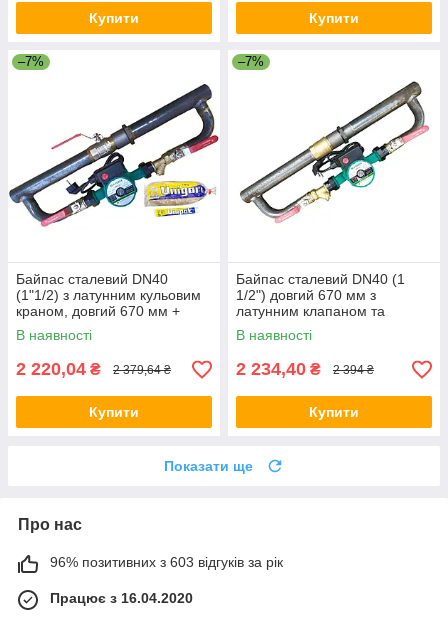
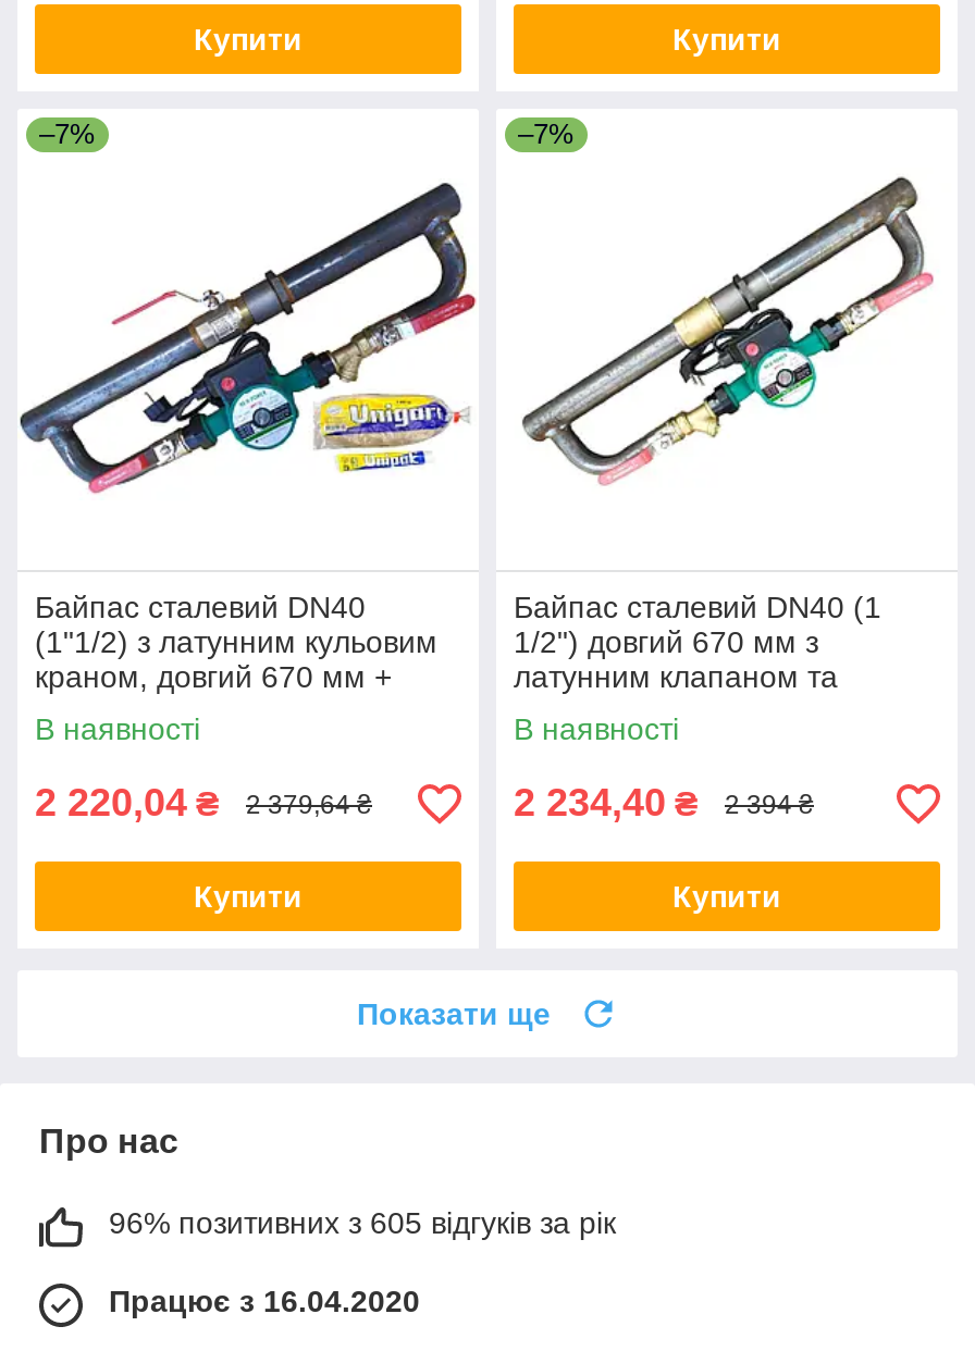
- 96% позитивних з 603 відгуків за рік
+ 96% позитивних з 605 відгуків за рік
